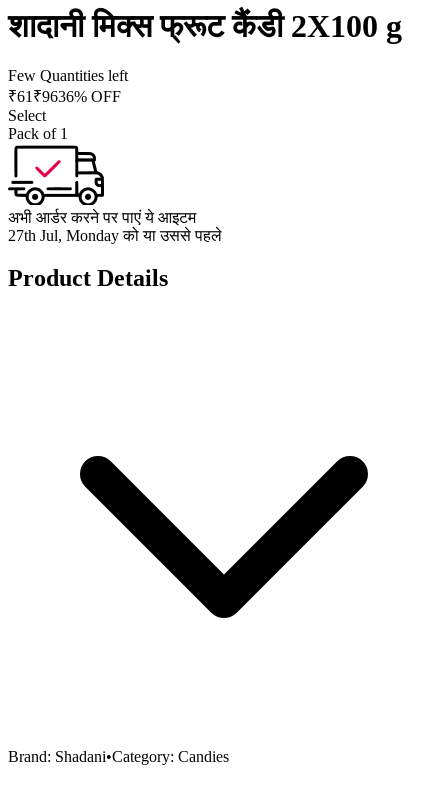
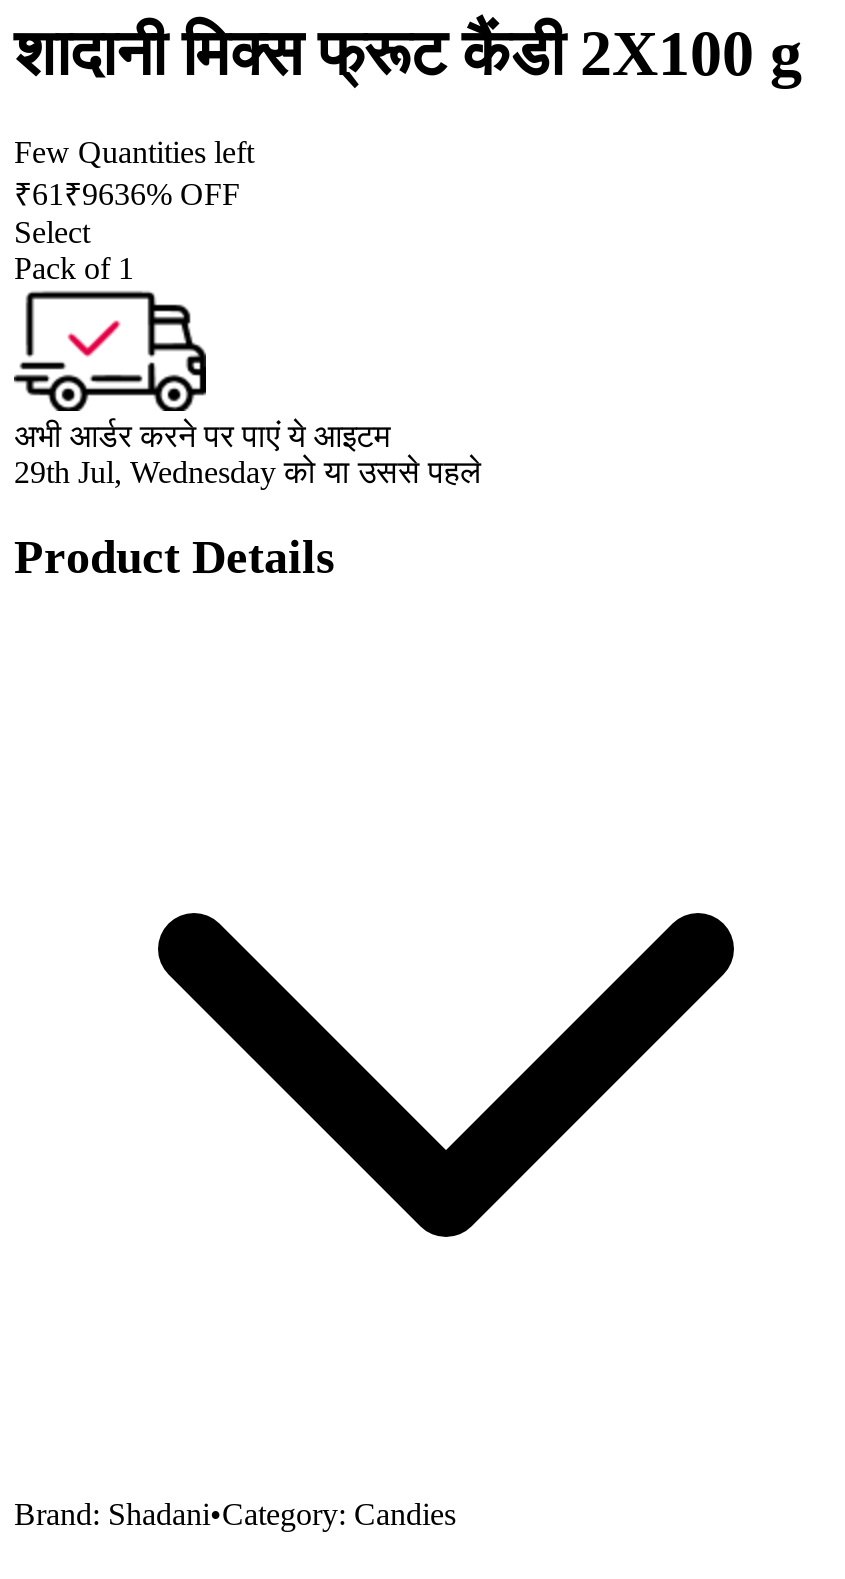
- 27th Jul, Monday को या उससे पहले
+ 29th Jul, Wednesday को या उससे पहले
